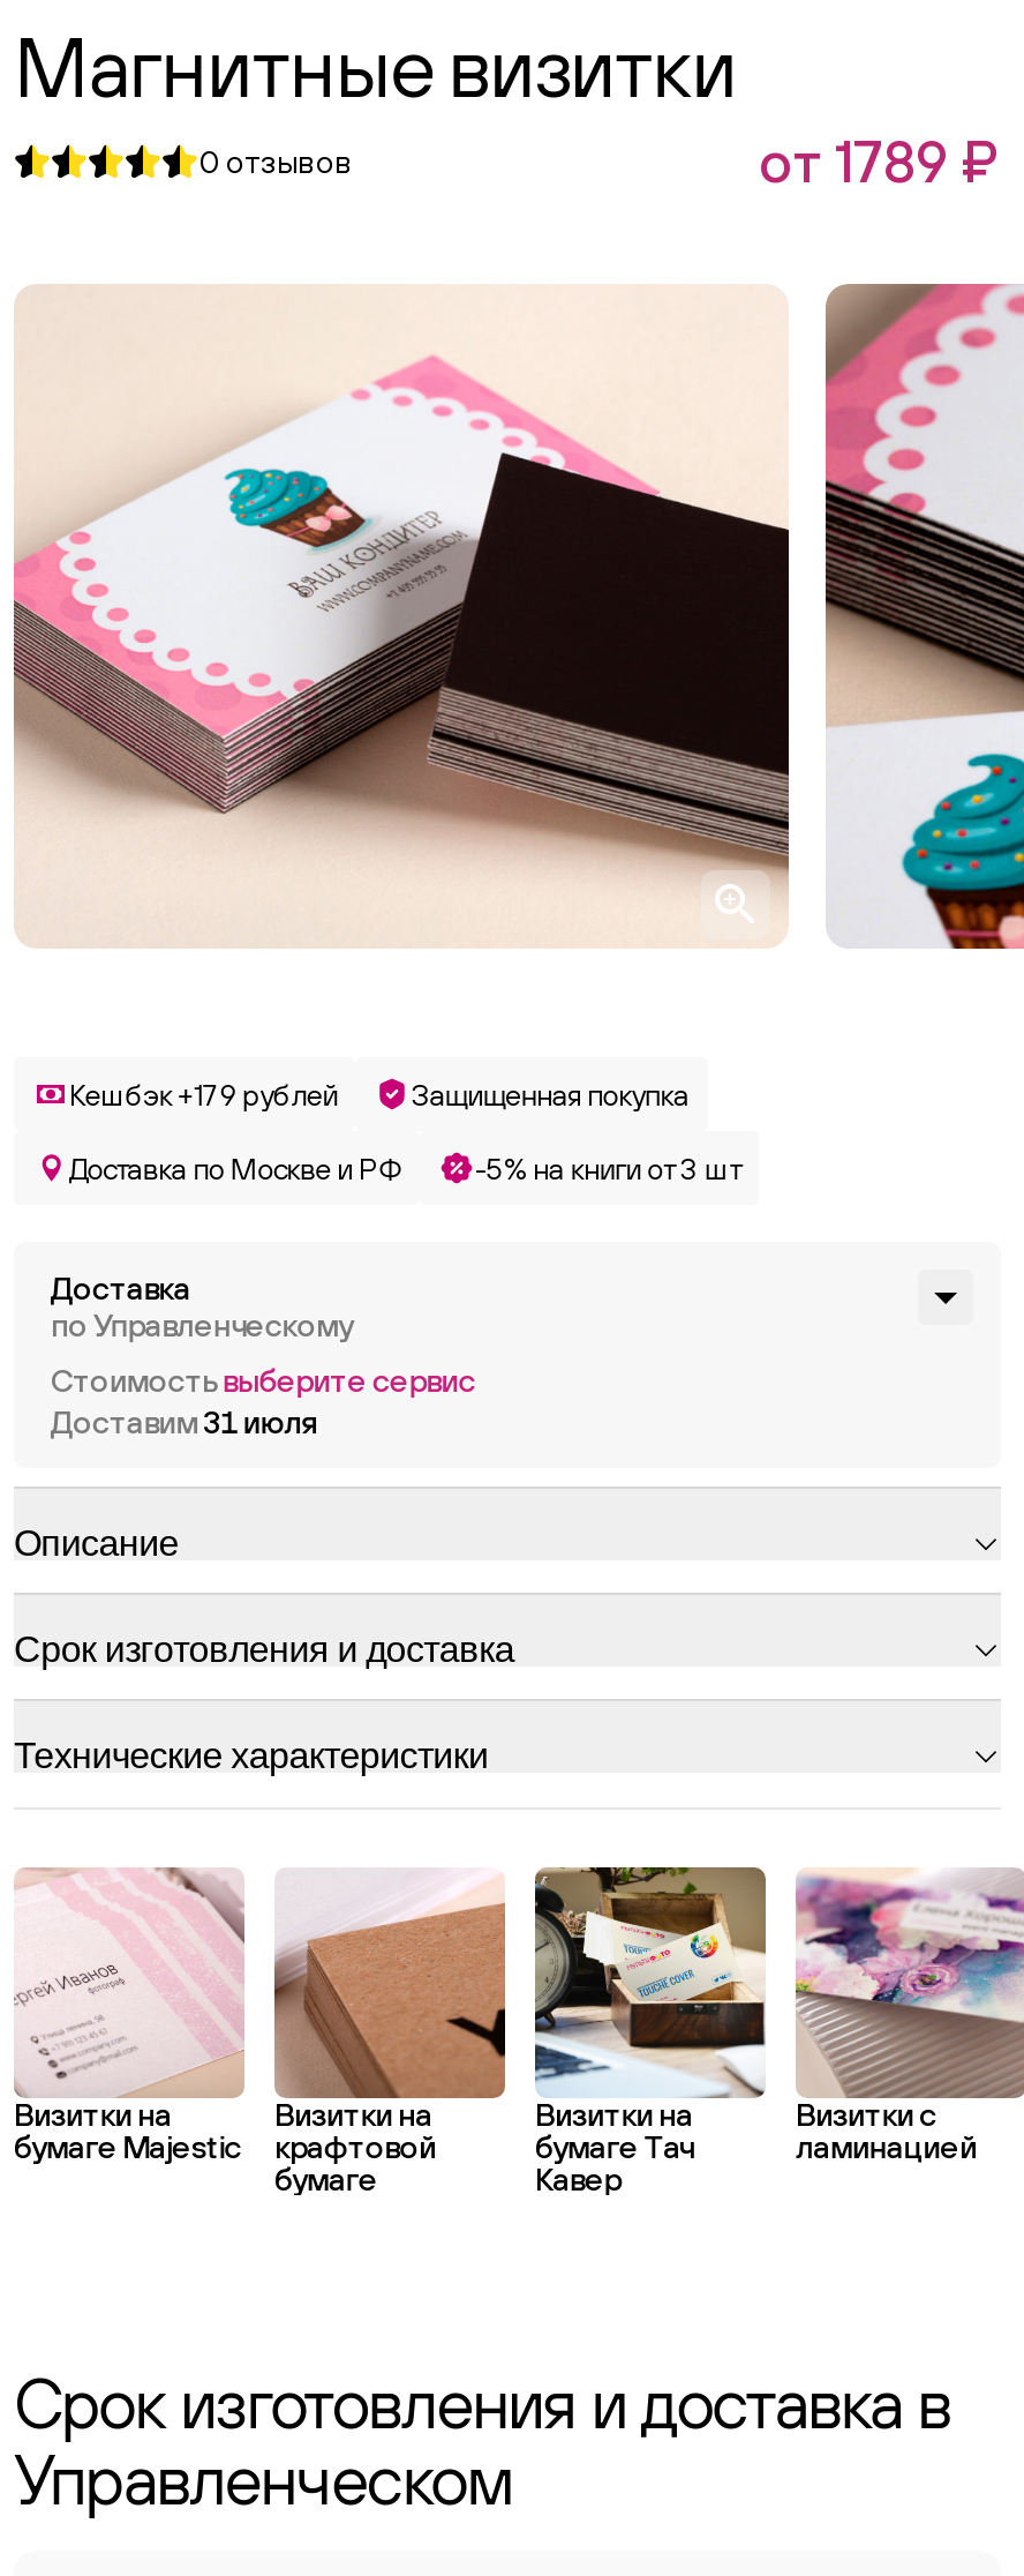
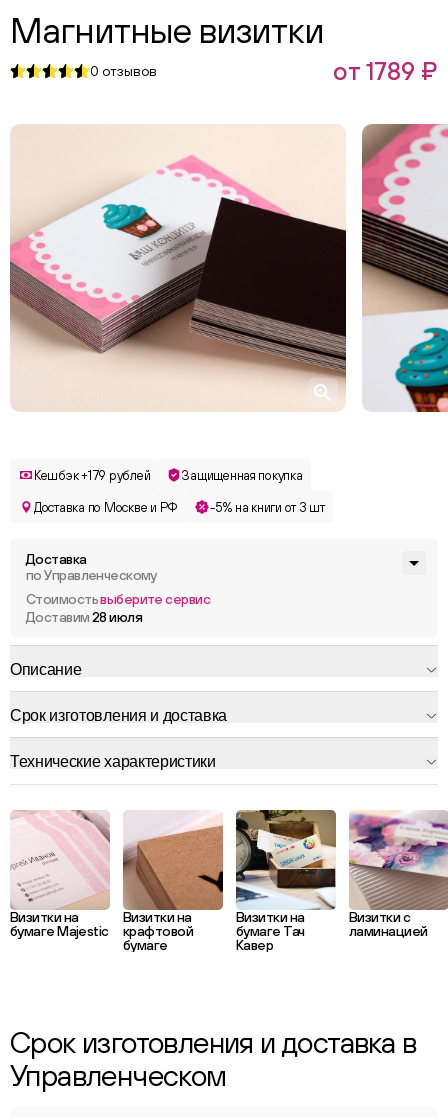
- Доставим 31 июля
+ Доставим 28 июля
